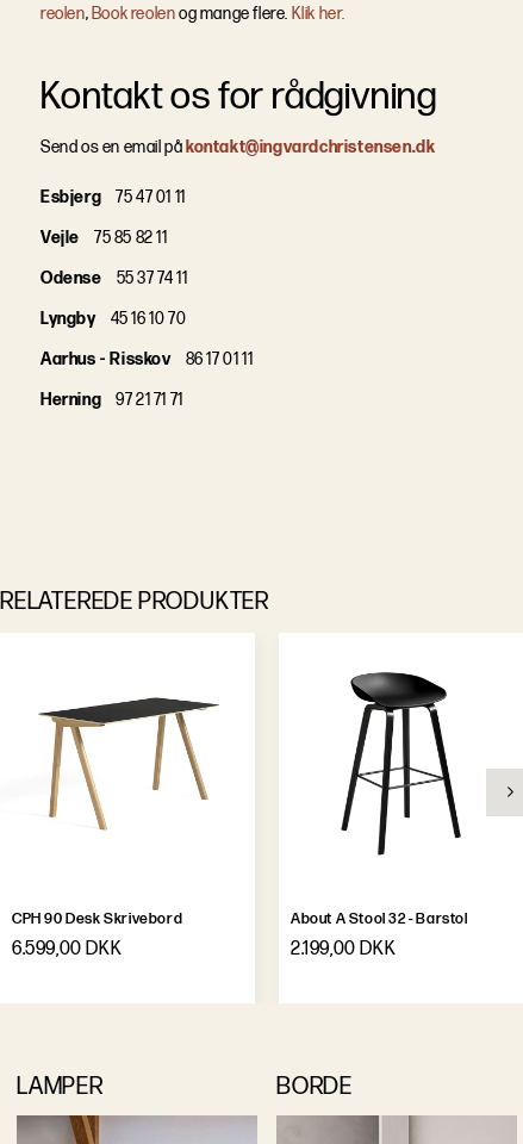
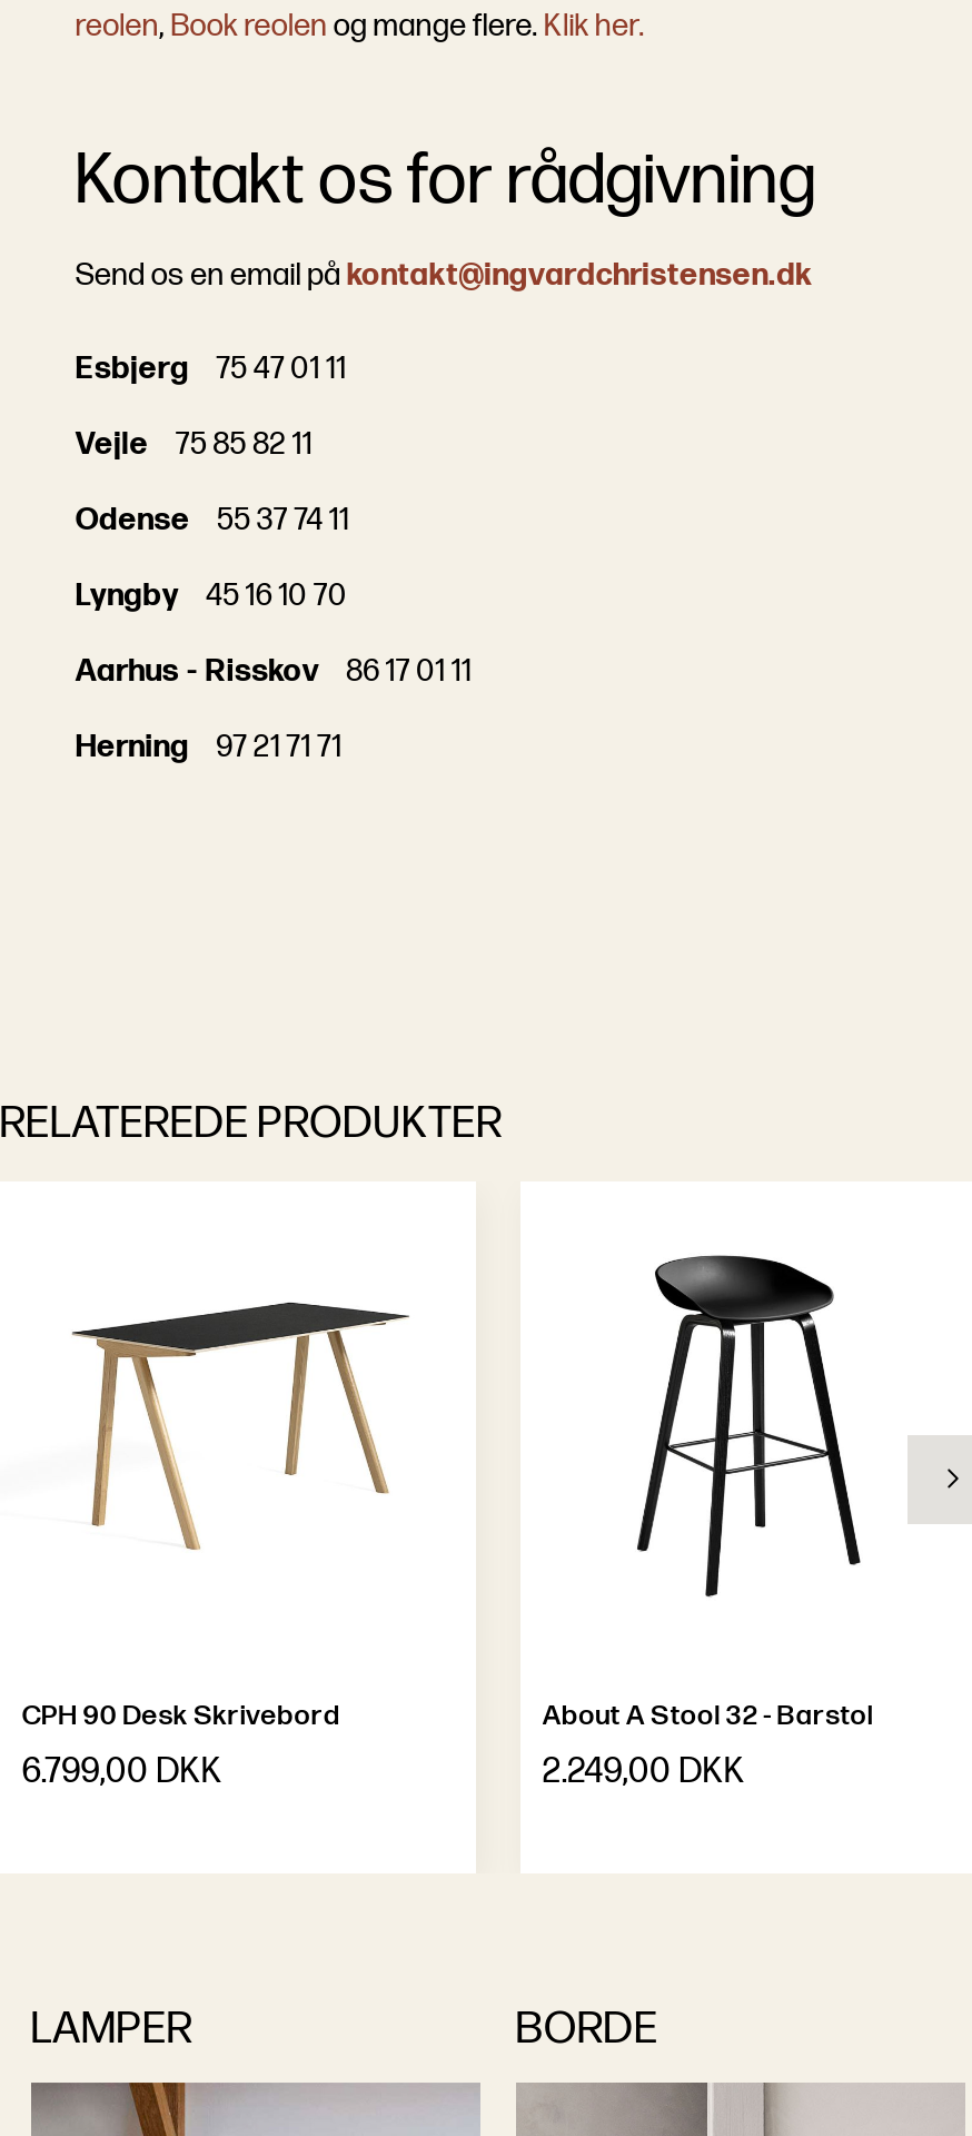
- 6.599,00 DKK
+ 6.799,00 DKK

- 2.199,00 DKK
+ 2.249,00 DKK
